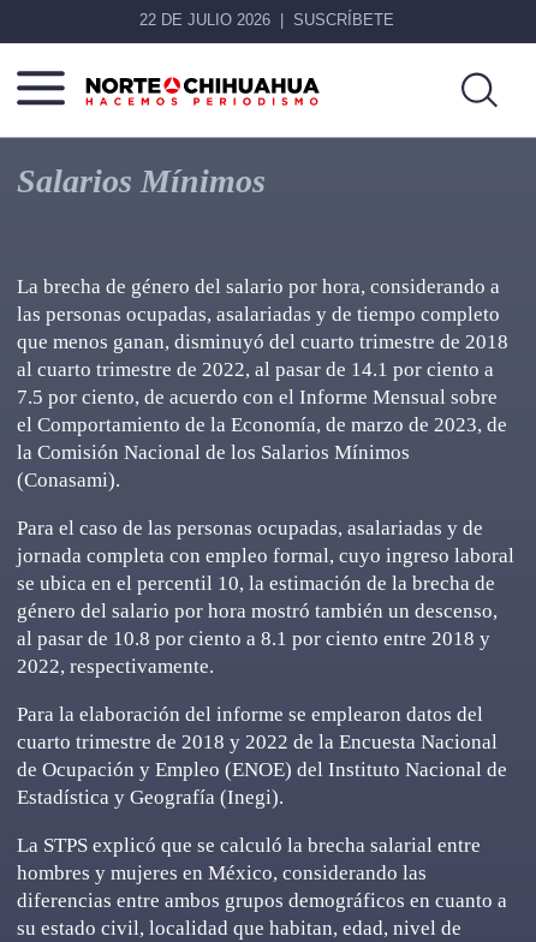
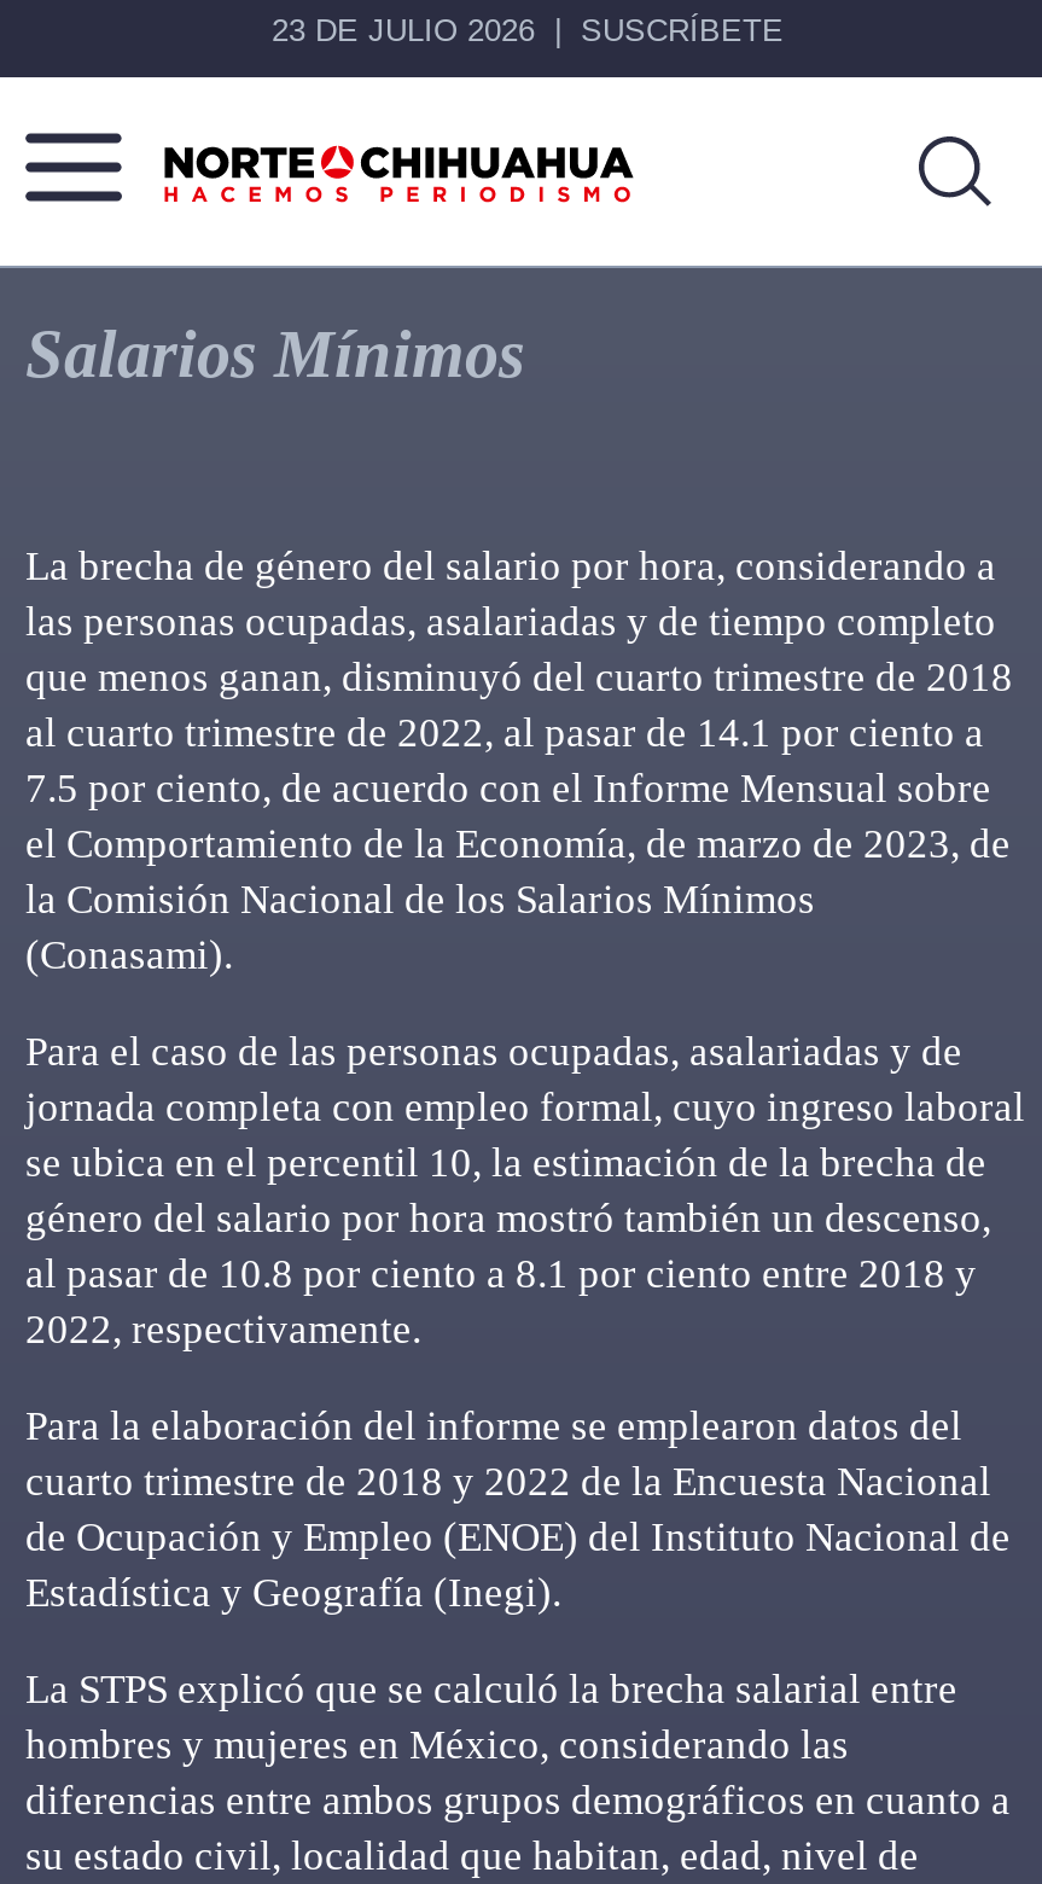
- 22 DE JULIO 2026 SUSCRÍBETE
+ 23 DE JULIO 2026 SUSCRÍBETE
